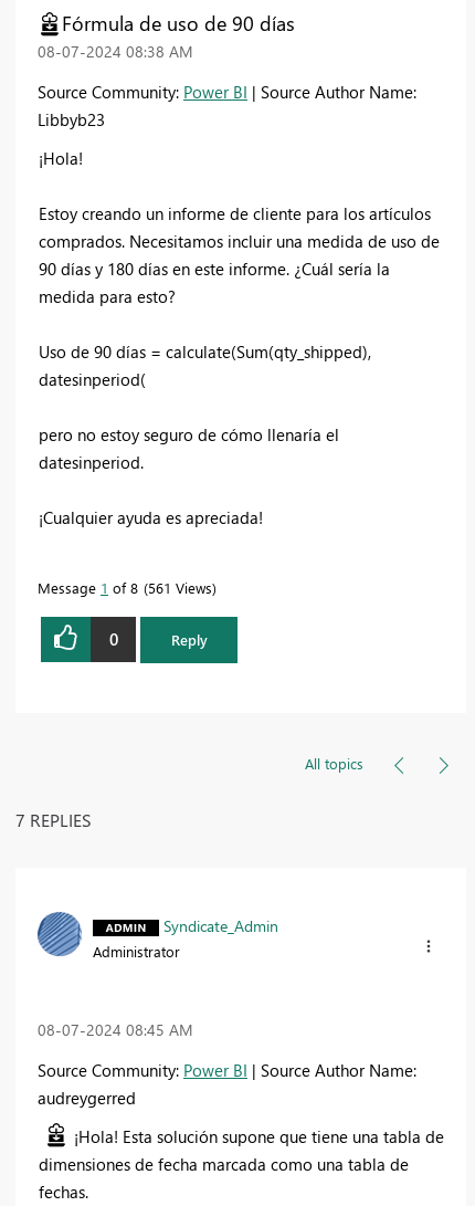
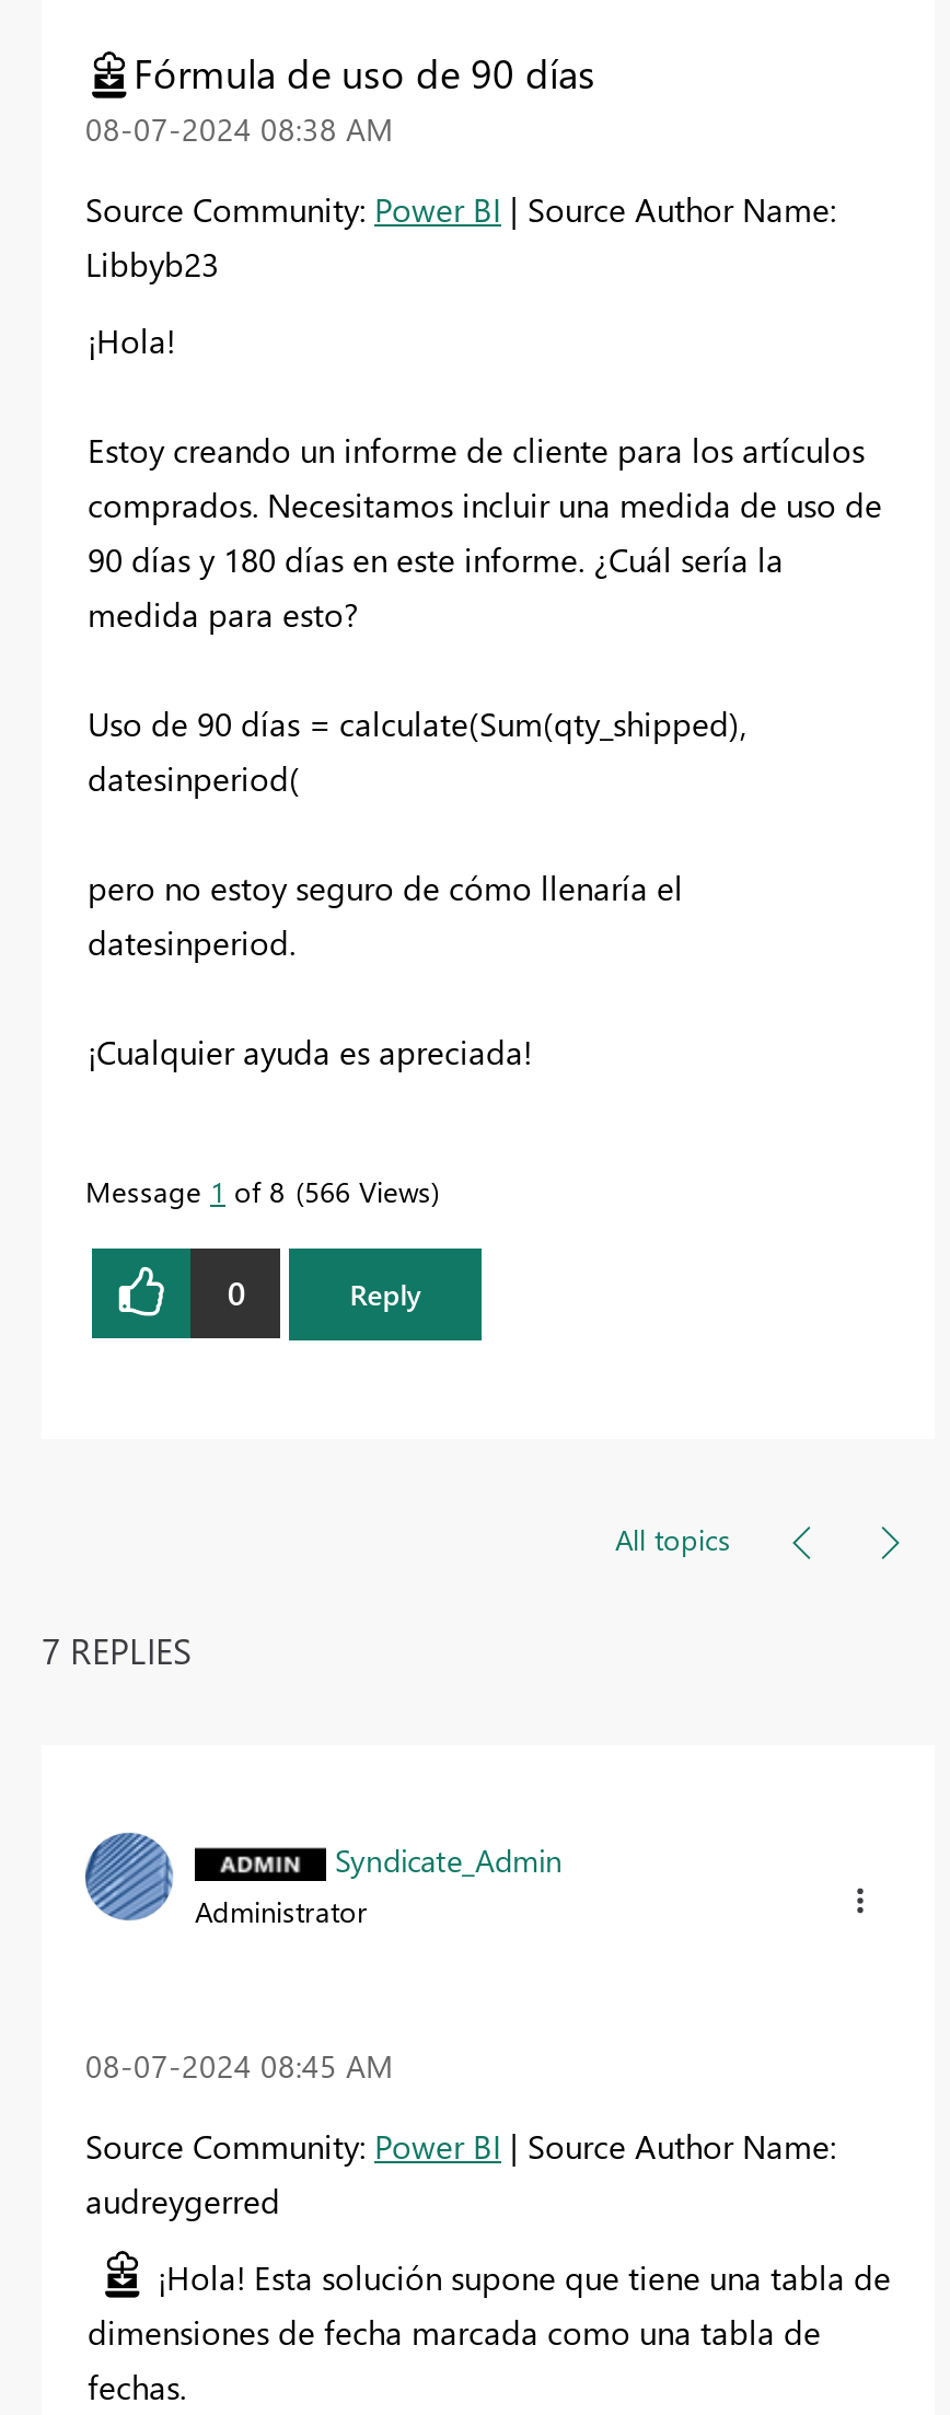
- Message 1 of 8 561 Views
+ Message 1 of 8 566 Views
